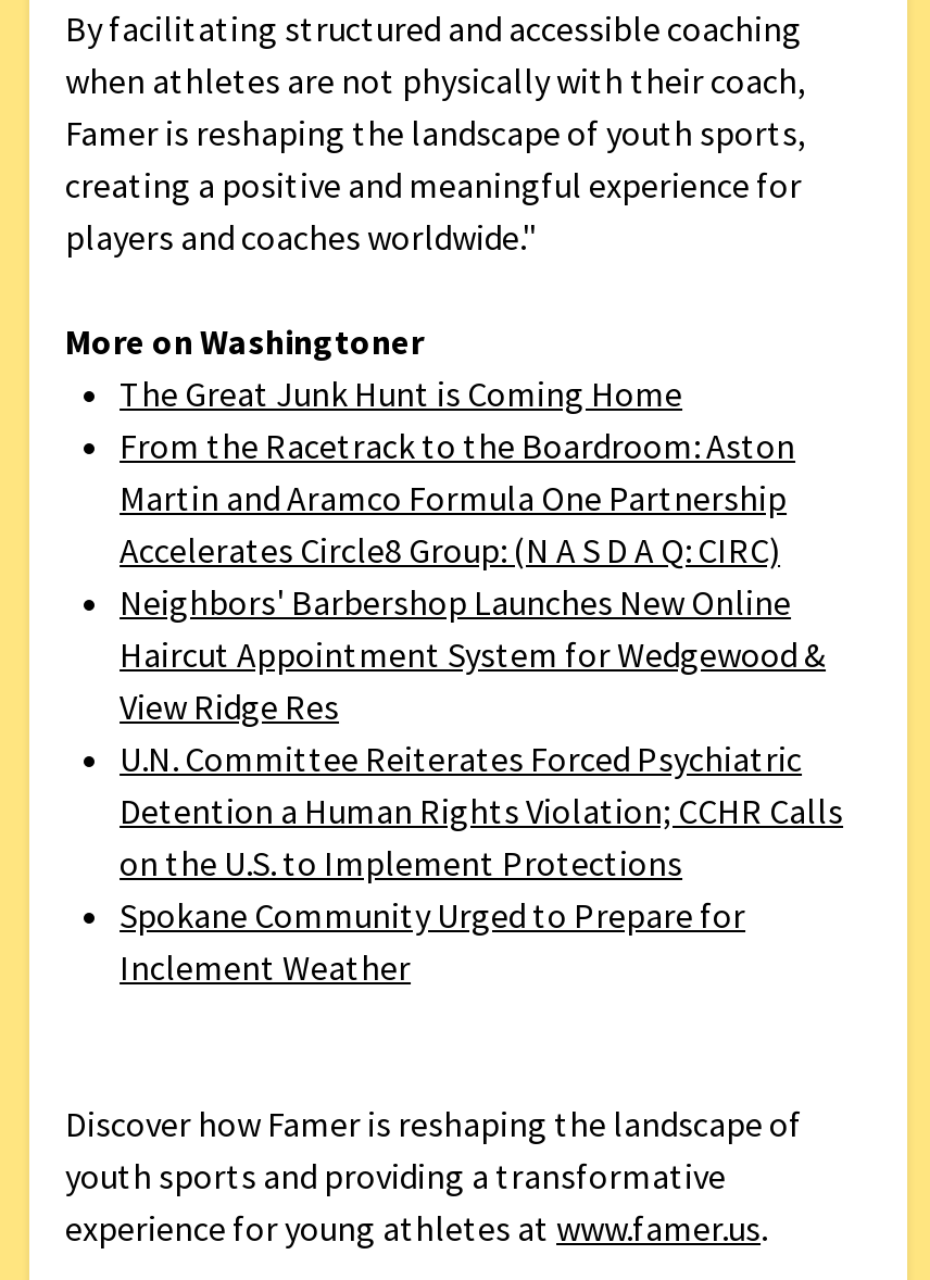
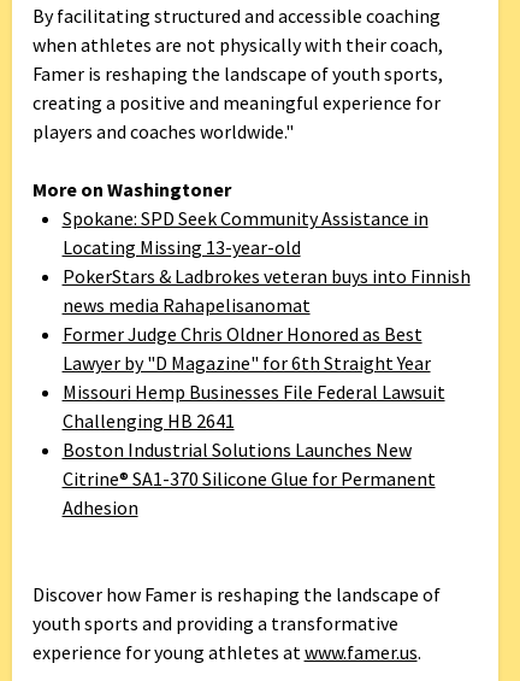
- The Great Junk Hunt is Coming Home
- From the Racetrack to the Boardroom: Aston
- Martin and Aramco Formula One Partnership
- Accelerates Circle8 Group: (N A S D A Q: CIRC)
- Neighbors' Barbershop Launches New Online
- Haircut Appointment System for Wedgewood &
- View Ridge Res
- U.N. Committee Reiterates Forced Psychiatric
- Detention a Human Rights Violation; CCHR Calls
- on the U.S. to Implement Protections
- Spokane Community Urged to Prepare for
- Inclement Weather
+ Spokane: SPD Seek Community Assistance in
+ Locating Missing 13-year-old
+ PokerStars & Ladbrokes veteran buys into Finnish
+ news media Rahapelisanomat
+ Former Judge Chris Oldner Honored as Best
+ Lawyer by "D Magazine" for 6th Straight Year
+ Missouri Hemp Businesses File Federal Lawsuit
+ Challenging HB 2641
+ Boston Industrial Solutions Launches New
+ Citrine® SA1-370 Silicone Glue for Permanent
+ Adhesion
